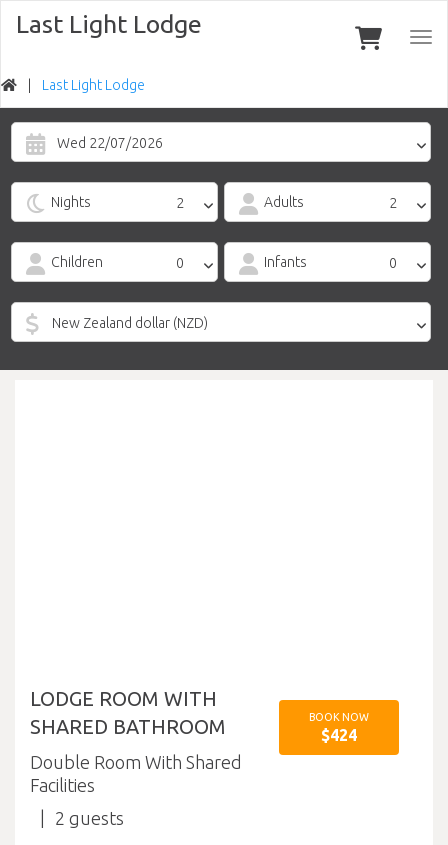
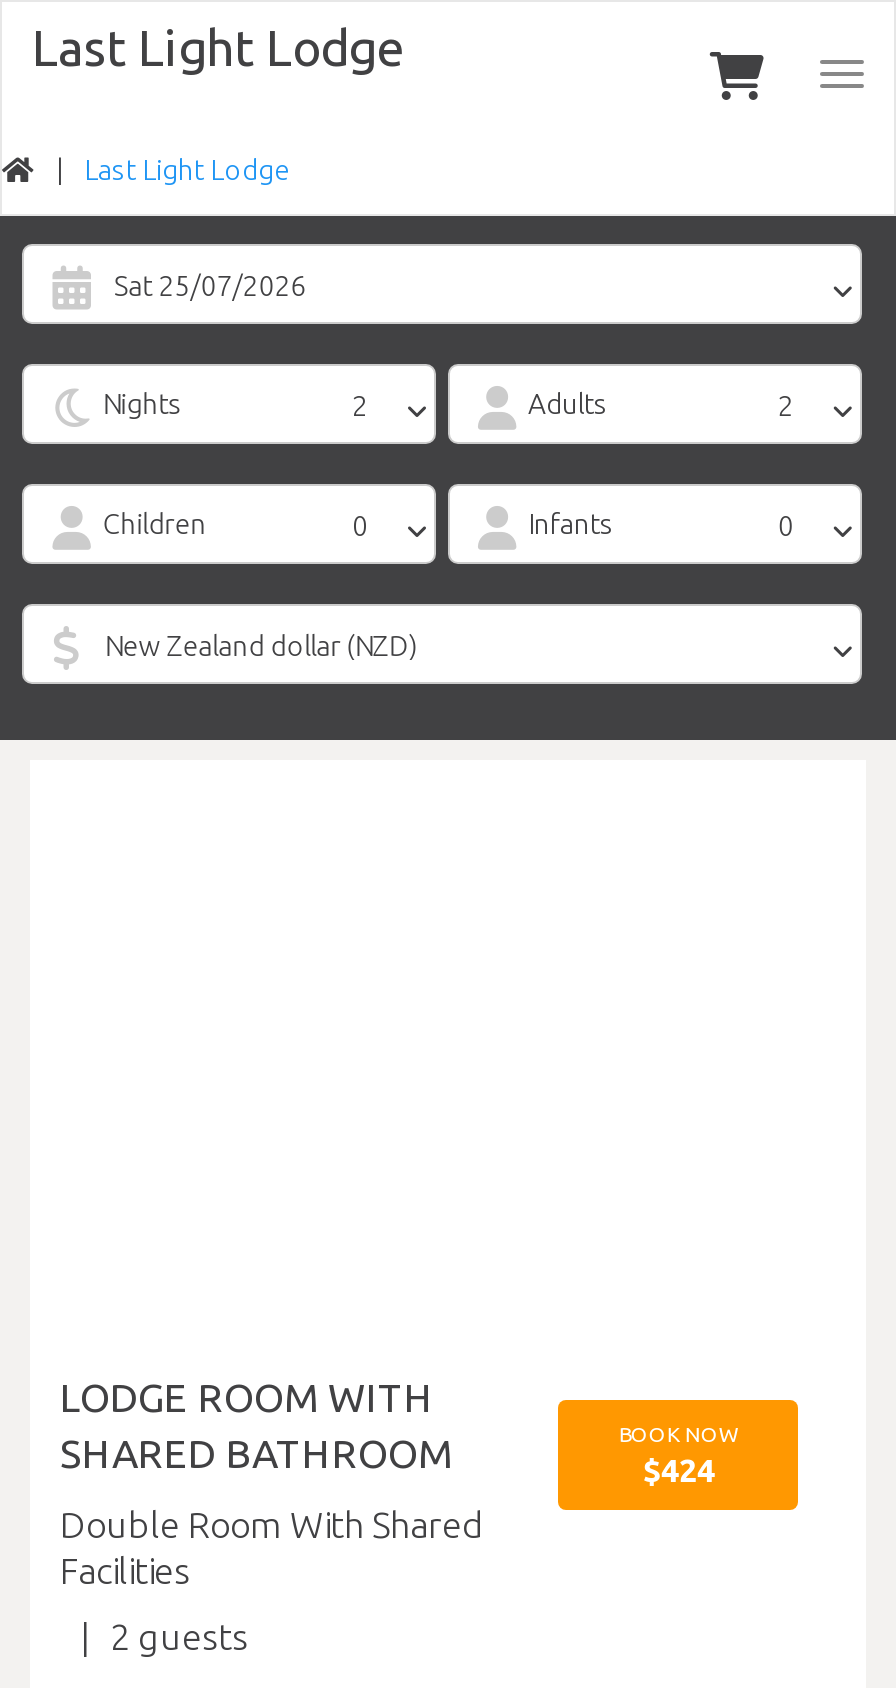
- Wed 22/07/2026
+ Sat 25/07/2026
